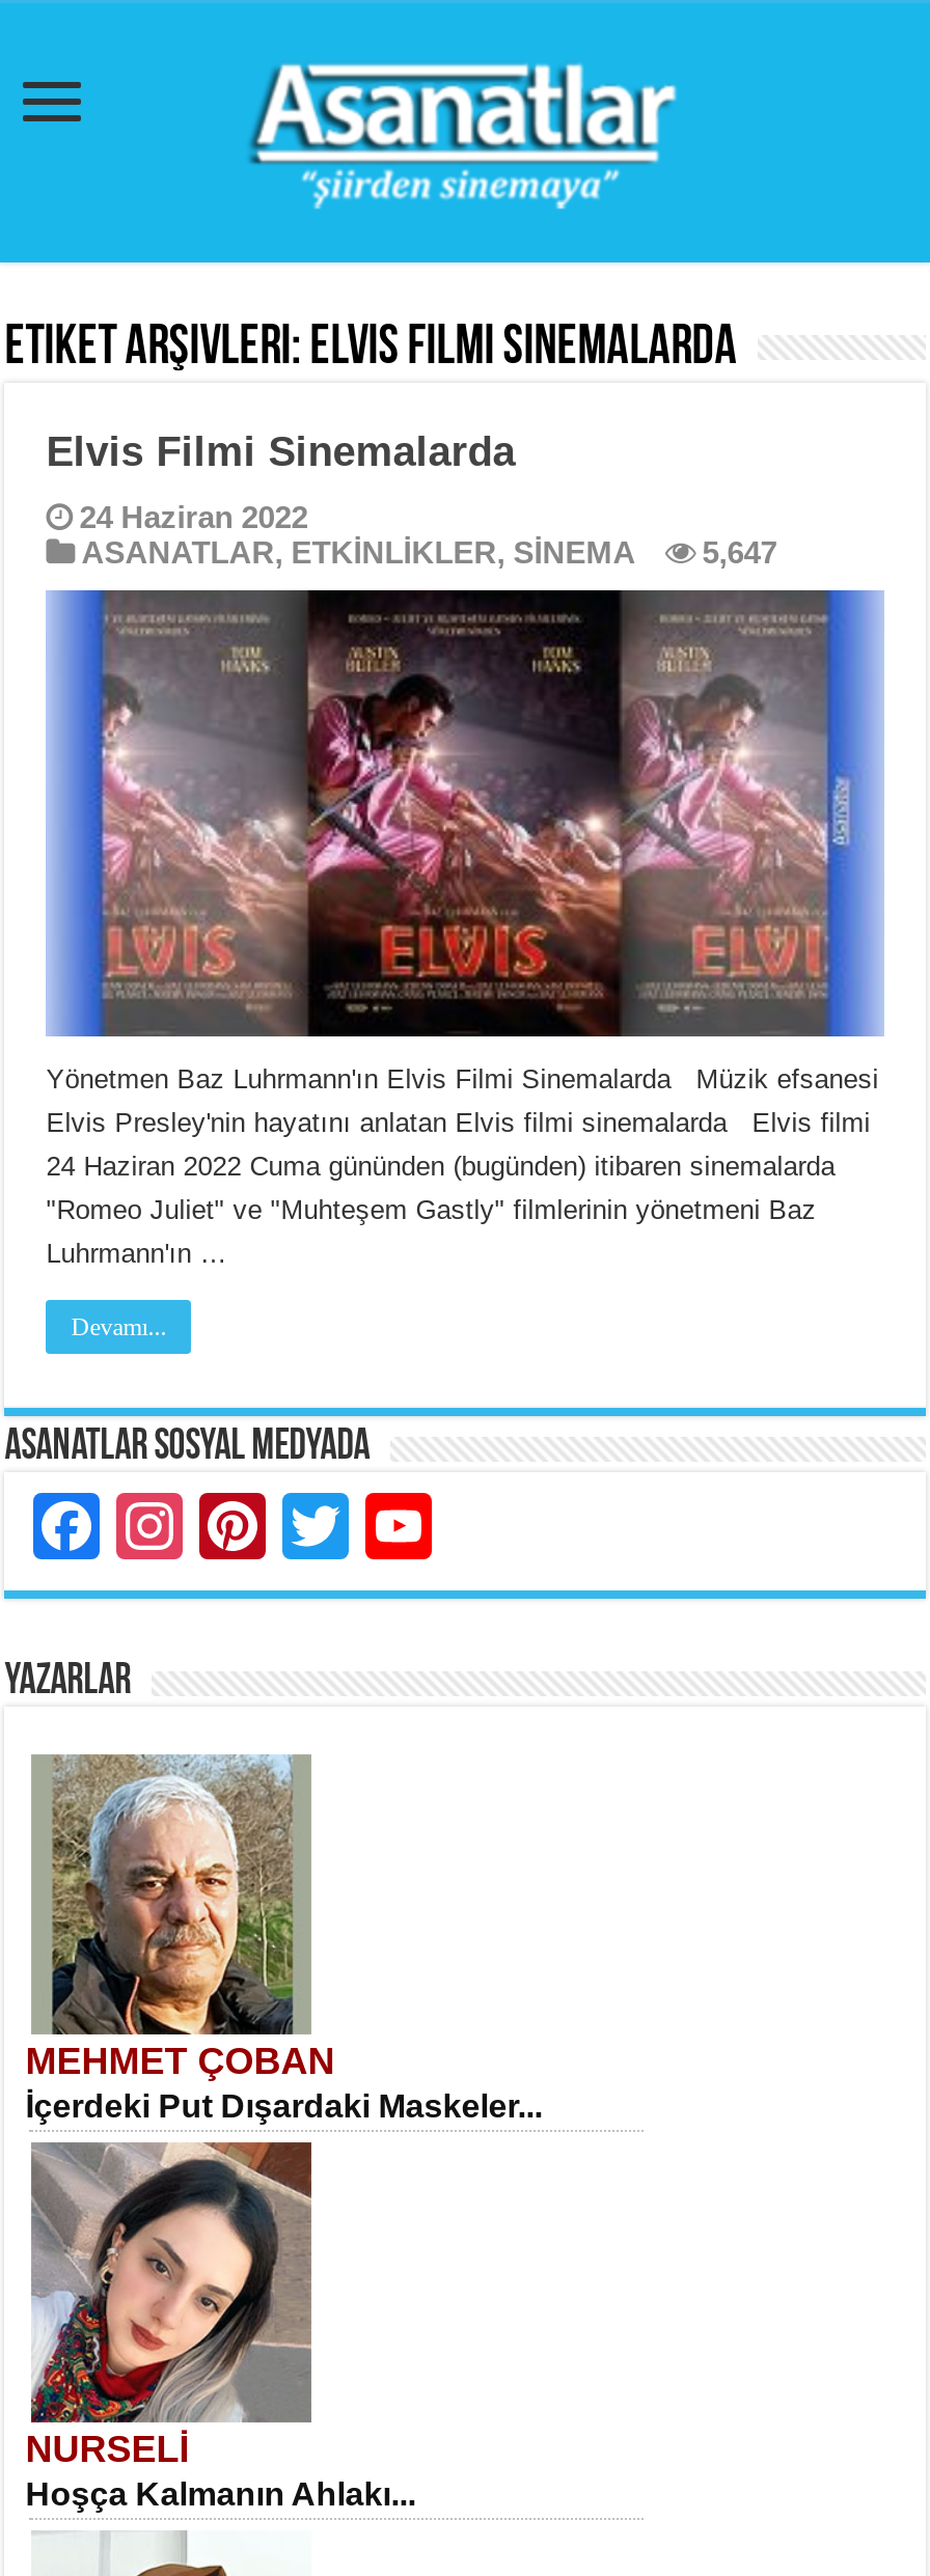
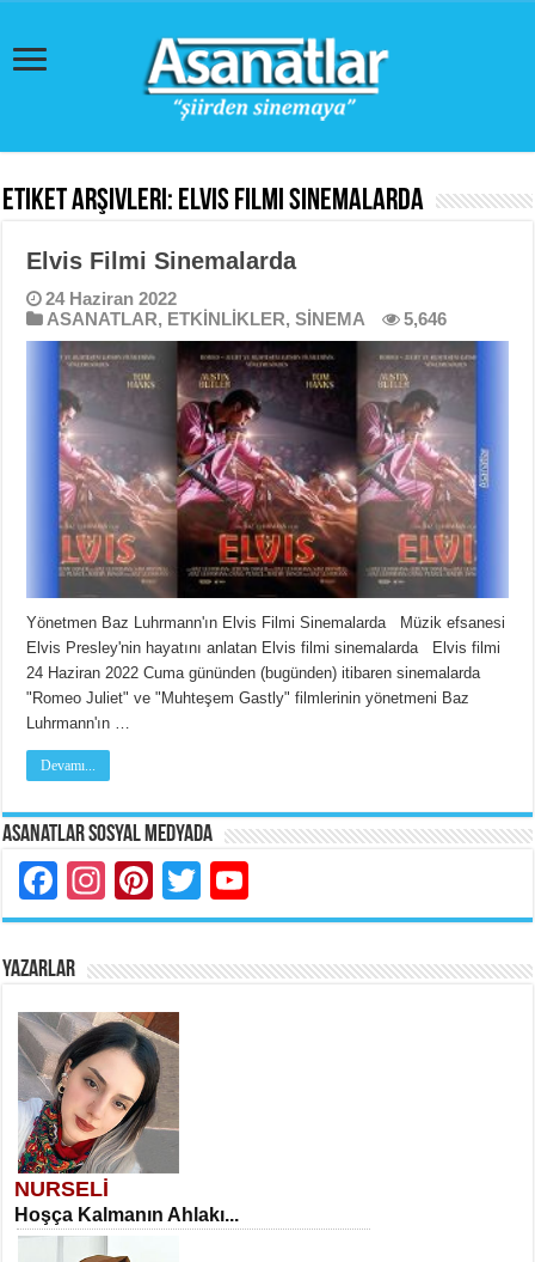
- ASANATLAR, ETKİNLİKLER, SİNEMA 5,647
+ ASANATLAR, ETKİNLİKLER, SİNEMA 5,646

- [image]
- MEHMET ÇOBAN
- İçerdeki Put Dışardaki Maskeler...
